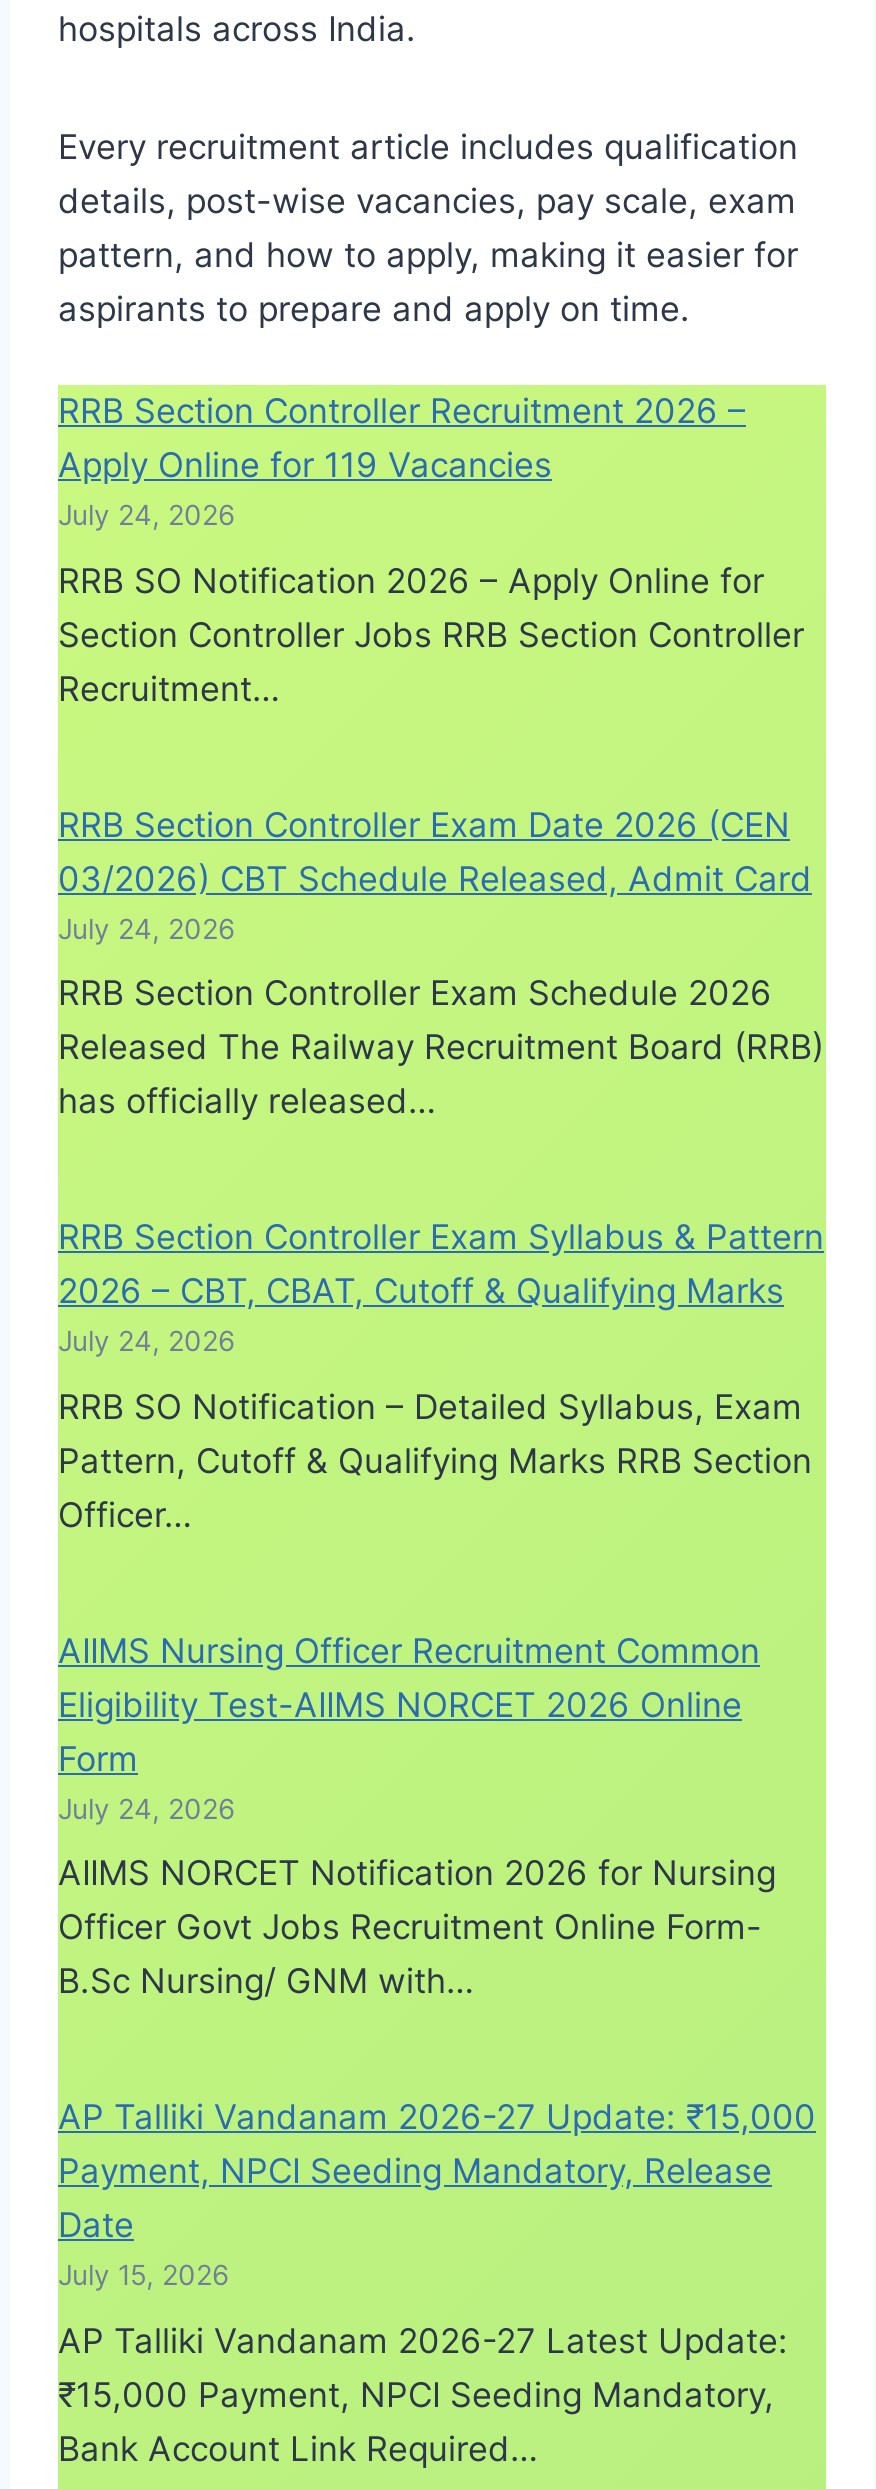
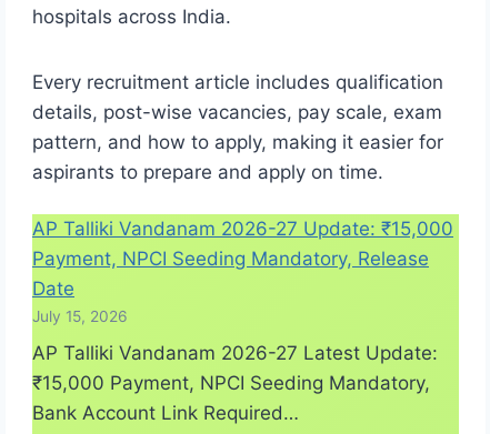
- RRB Section Controller Recruitment 2026 –
- Apply Online for 119 Vacancies
- July 24, 2026
- RRB SO Notification 2026 – Apply Online for
- Section Controller Jobs RRB Section Controller
- Recruitment…
- RRB Section Controller Exam Date 2026 (CEN
- 03/2026) CBT Schedule Released, Admit Card
- July 24, 2026
- RRB Section Controller Exam Schedule 2026
- Released The Railway Recruitment Board (RRB)
- has officially released…
- RRB Section Controller Exam Syllabus & Pattern
- 2026 – CBT, CBAT, Cutoff & Qualifying Marks
- July 24, 2026
- RRB SO Notification – Detailed Syllabus, Exam
- Pattern, Cutoff & Qualifying Marks RRB Section
- Officer…
- AIIMS Nursing Officer Recruitment Common
- Eligibility Test-AIIMS NORCET 2026 Online
- Form
- July 24, 2026
- AIIMS NORCET Notification 2026 for Nursing
- Officer Govt Jobs Recruitment Online Form-
- B.Sc Nursing/ GNM with…
